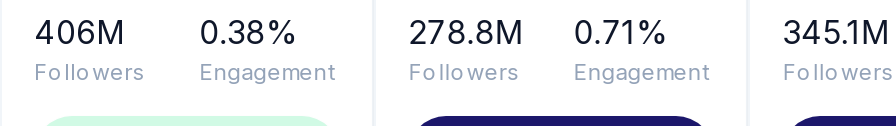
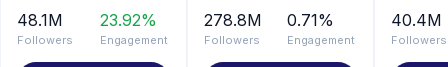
- 406M
+ 48.1M

- 0.38%
+ 23.92%

- 345.1M
+ 40.4M
